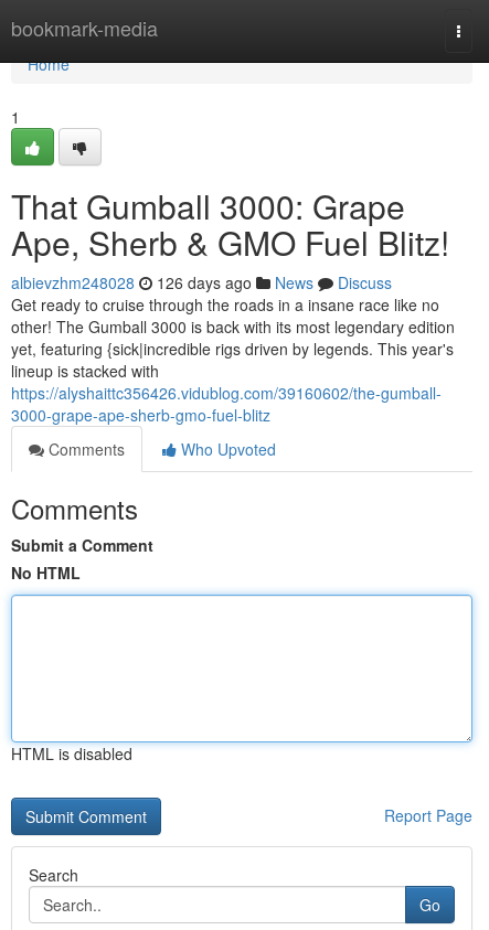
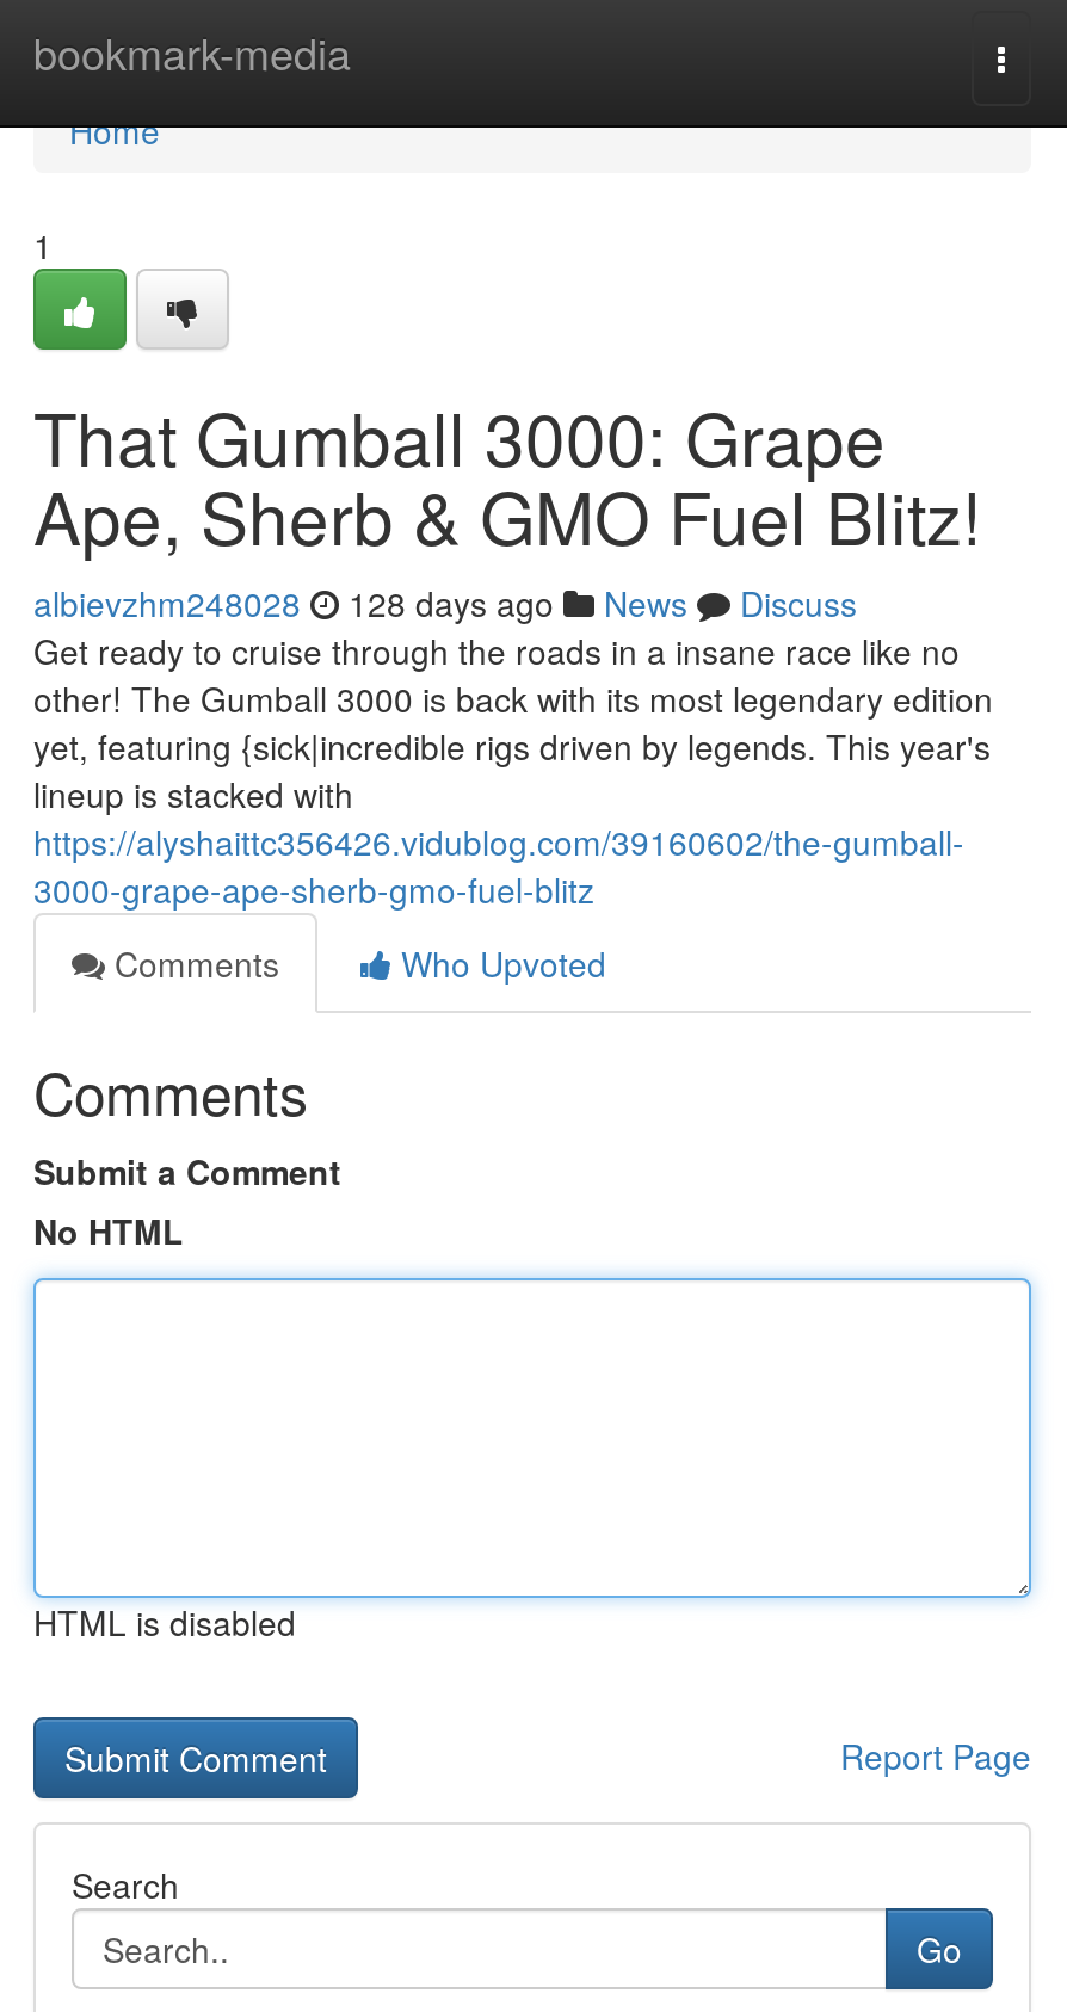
- albievzhm248028 126 days ago News Discuss
+ albievzhm248028 128 days ago News Discuss
